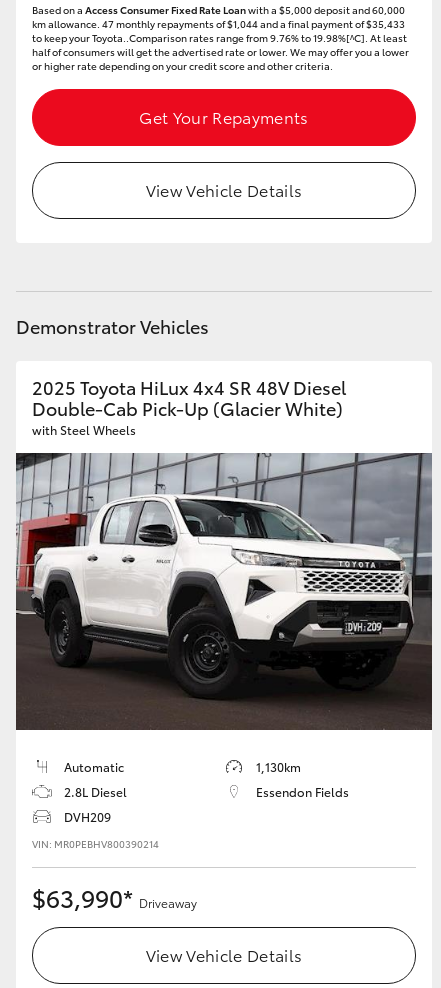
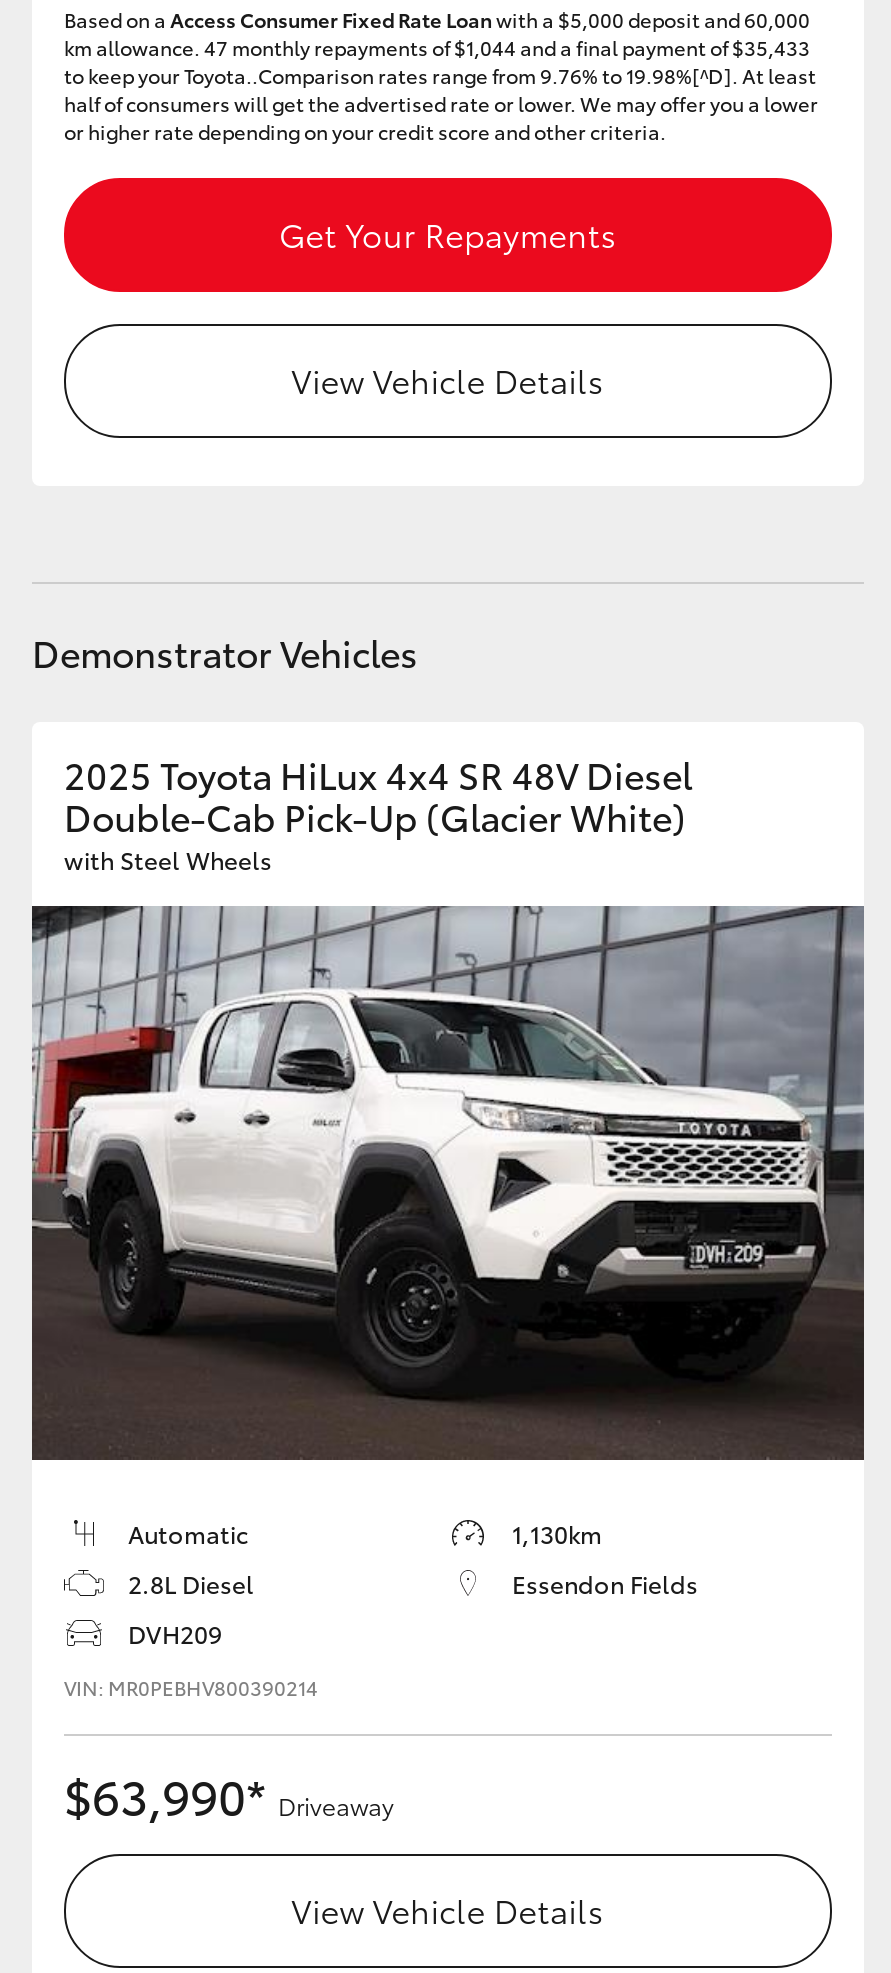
- to keep your Toyota..Comparison rates range from 9.76% to 19.98%[^C]. At least
+ to keep your Toyota..Comparison rates range from 9.76% to 19.98%[^D]. At least
